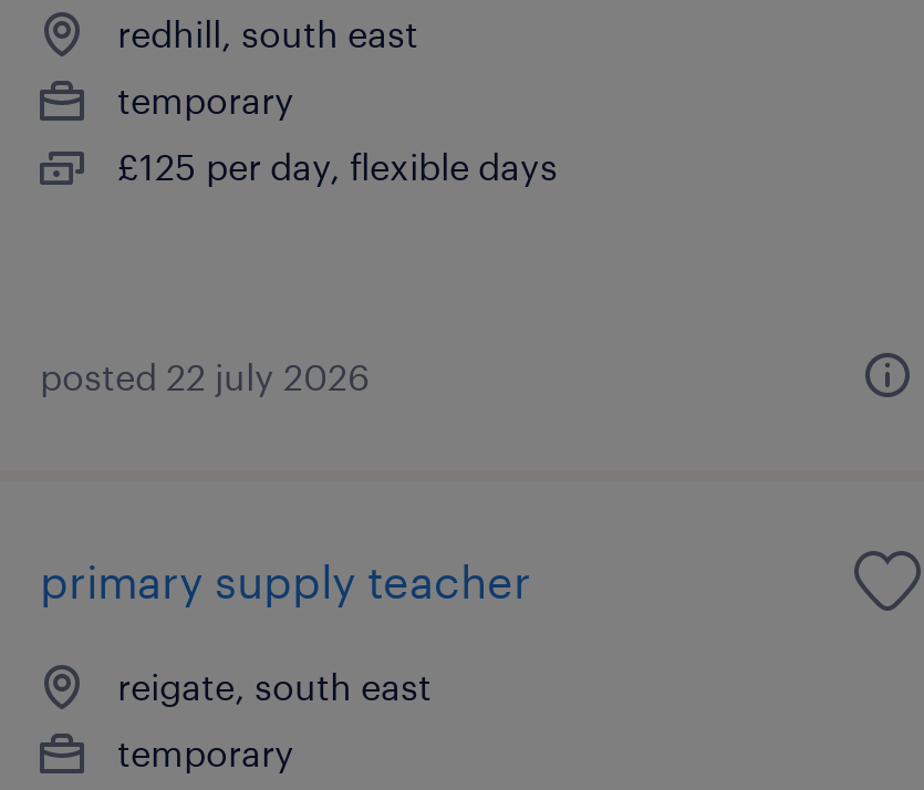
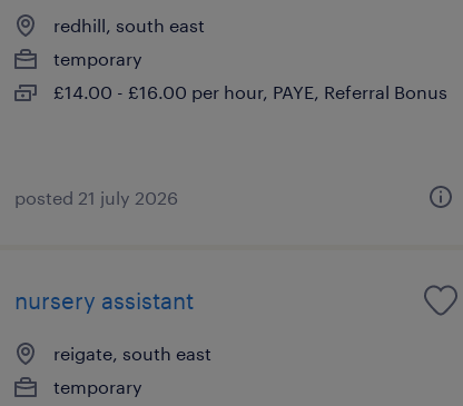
- £125 per day, flexible days
+ £14.00 - £16.00 per hour, PAYE, Referral Bonus

- posted 22 july 2026
+ posted 21 july 2026

- primary supply teacher
+ nursery assistant
